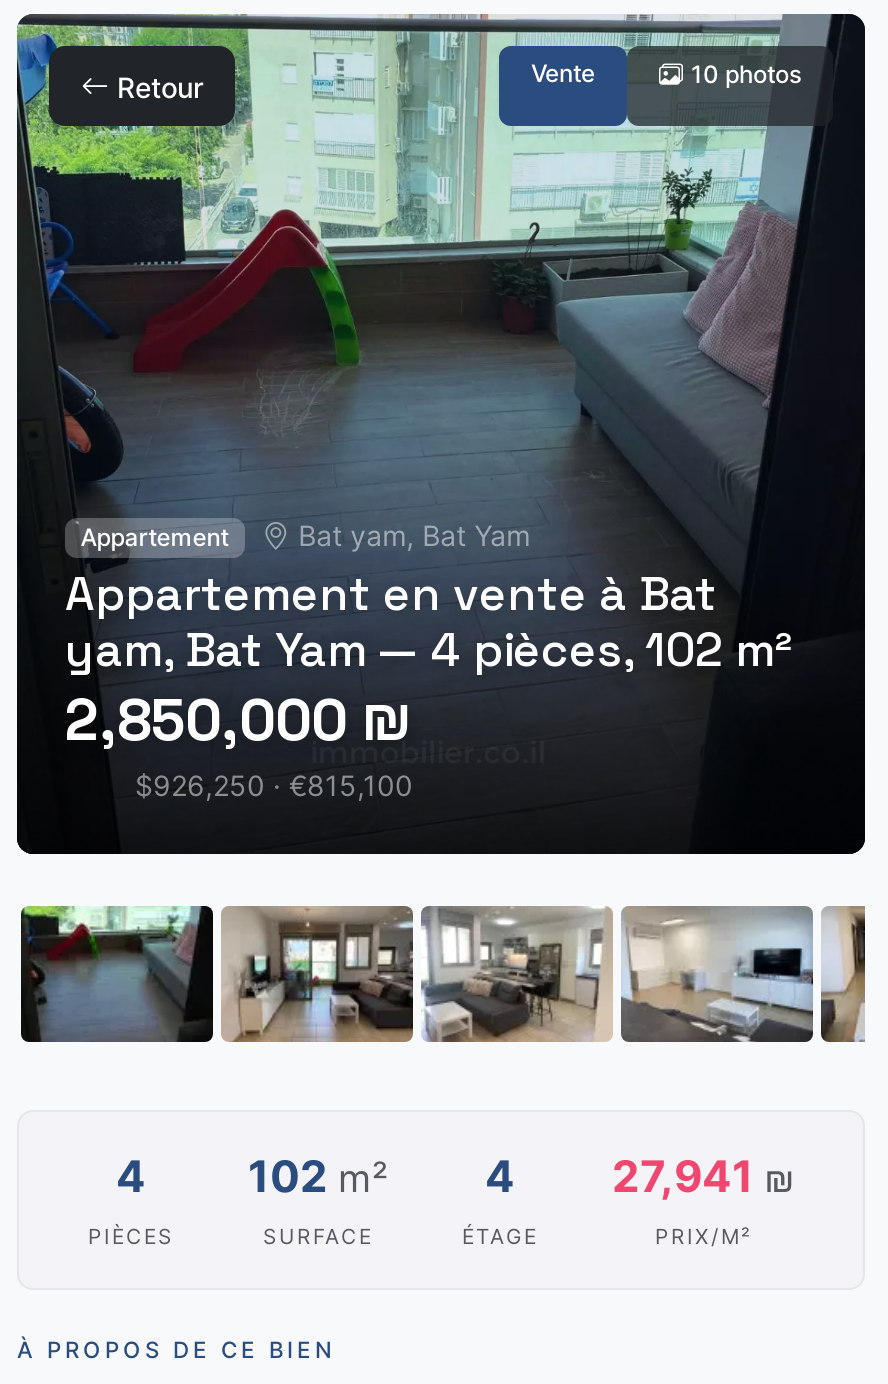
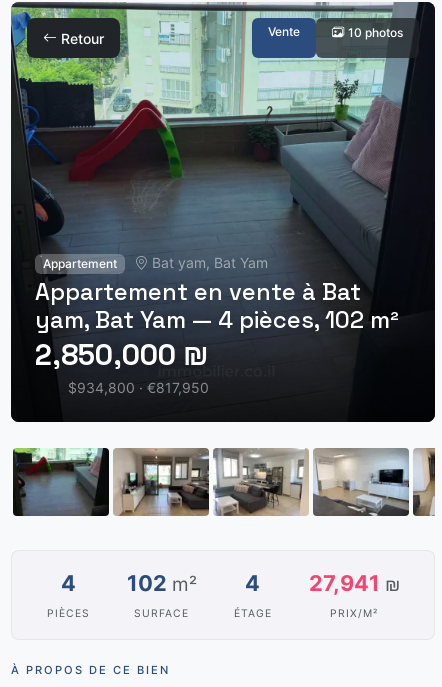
- $926,250 · €815,100
+ $934,800 · €817,950
